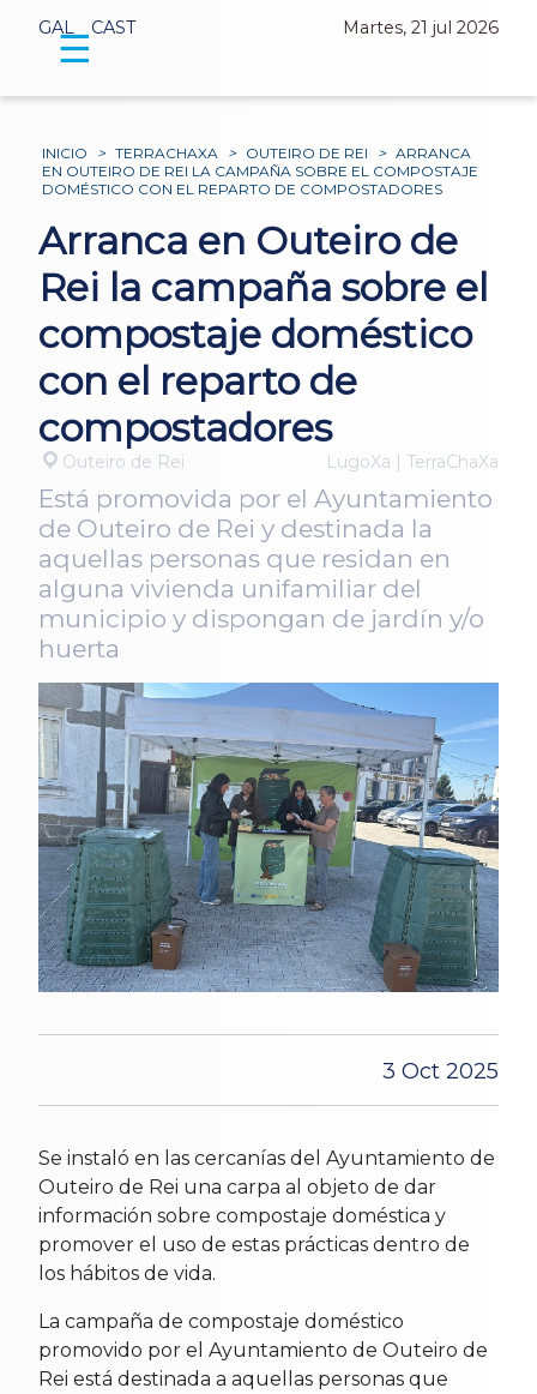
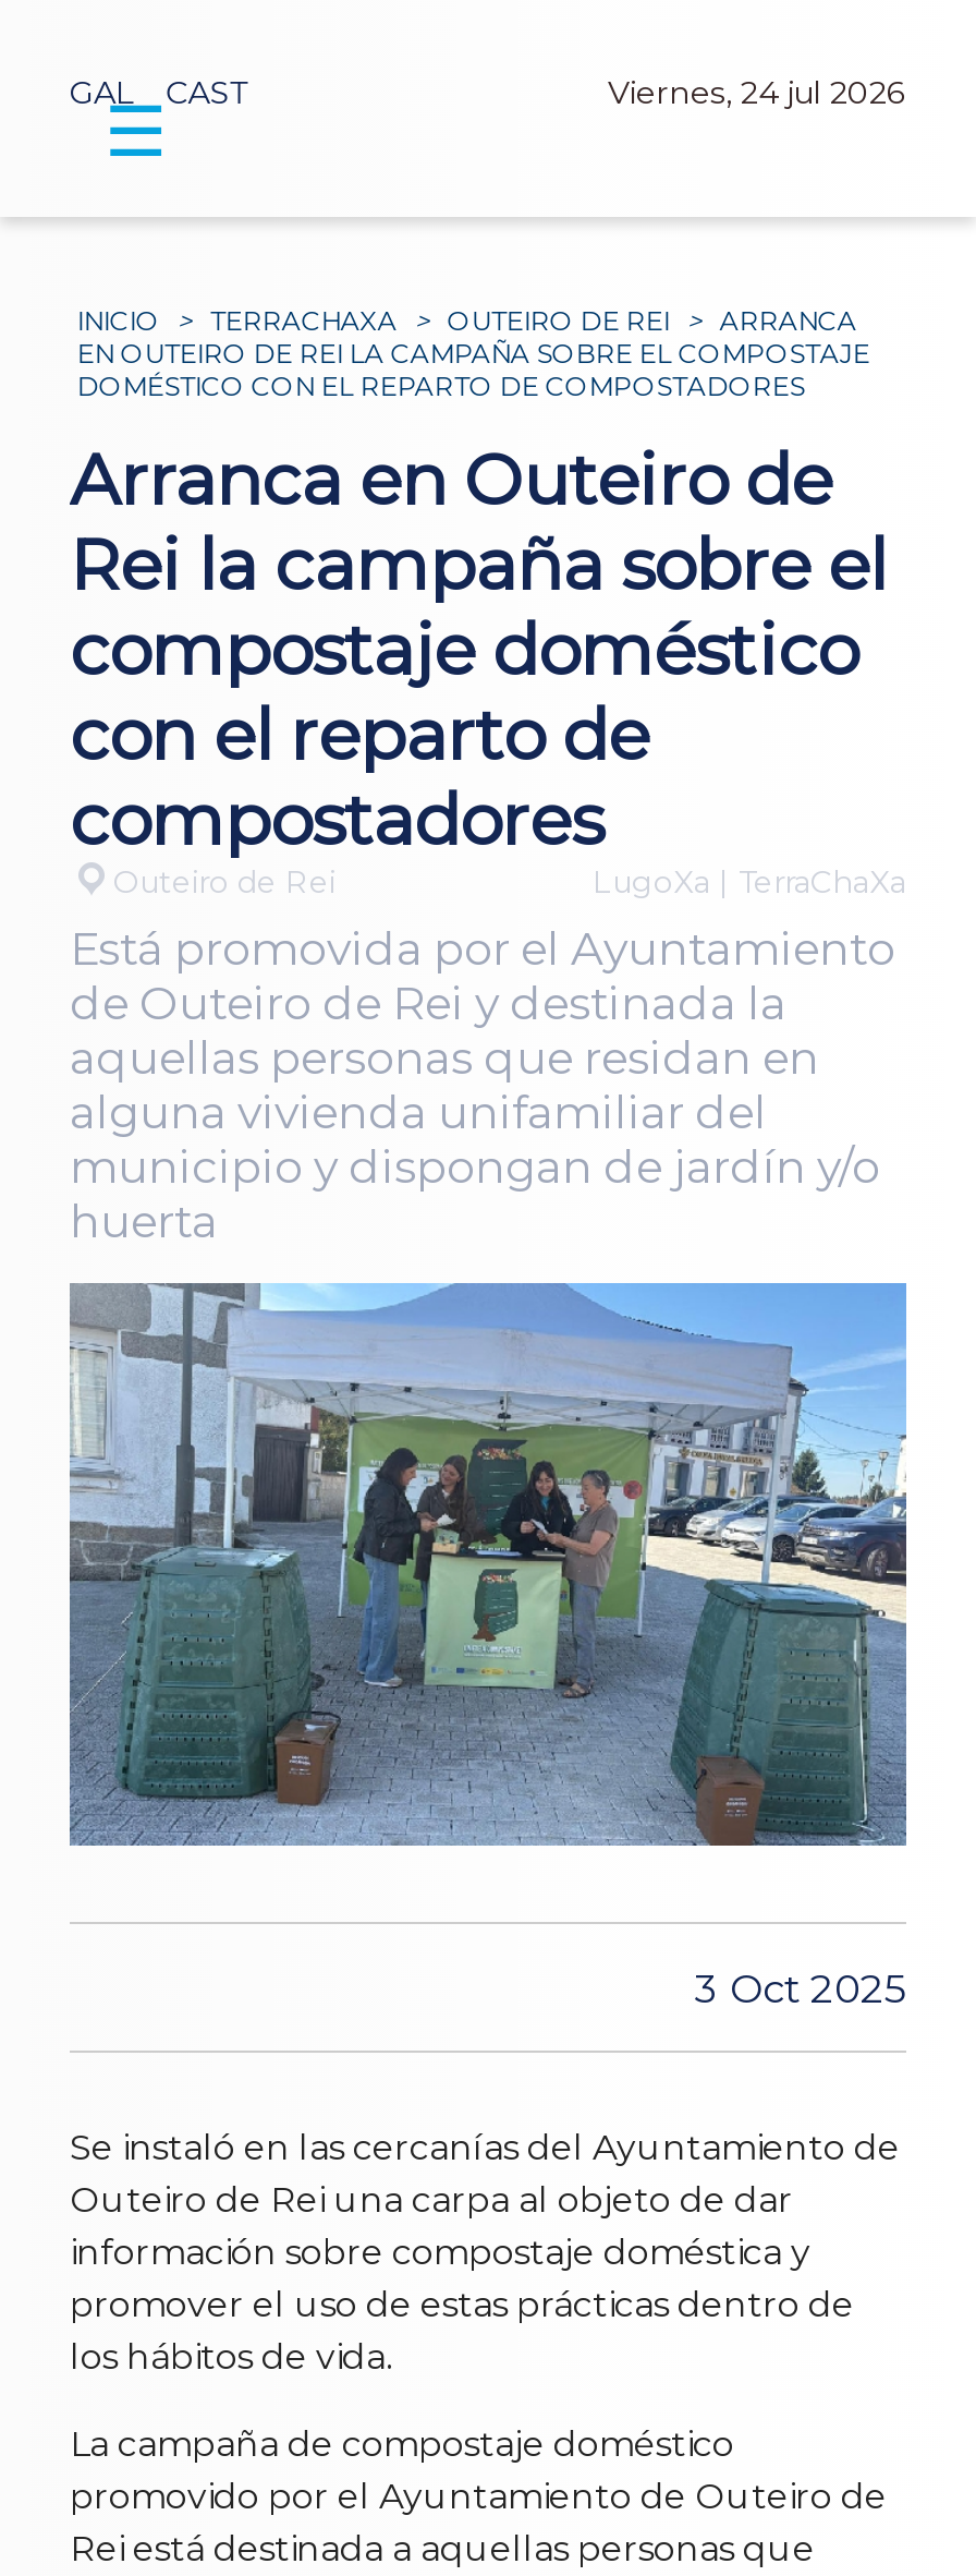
- Martes, 21 jul 2026
+ Viernes, 24 jul 2026
